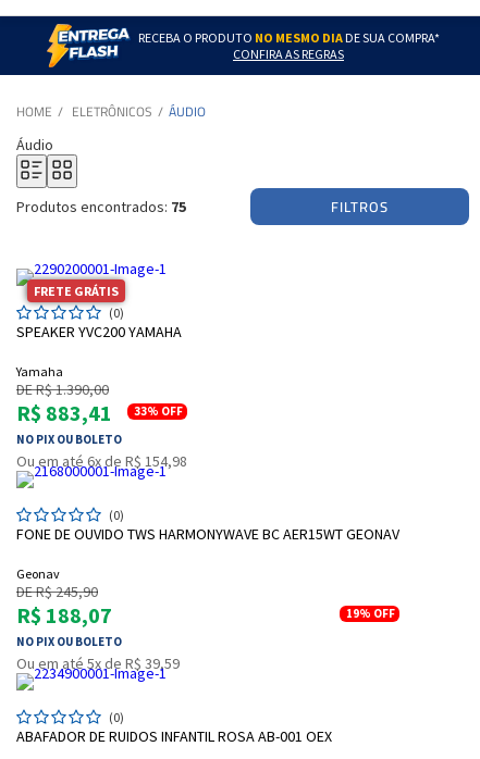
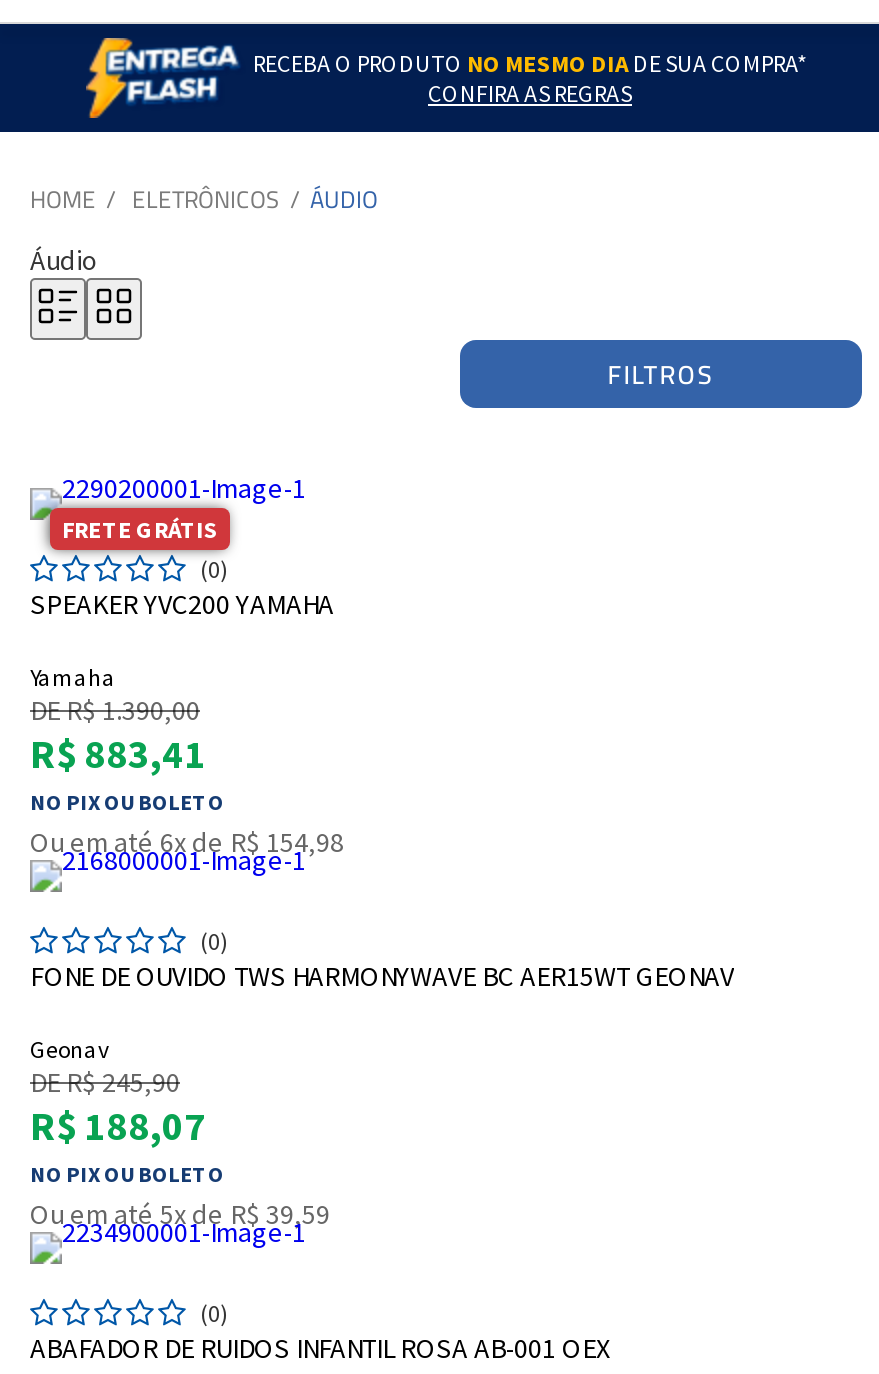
- Produtos encontrados: 75

- 33%OFF

- 19%OFF
